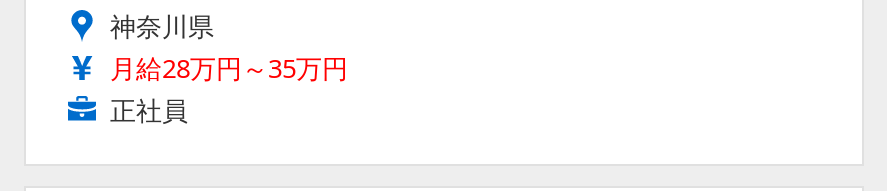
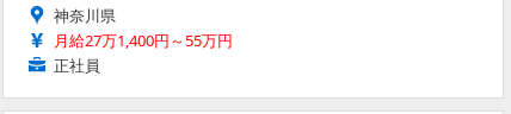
- 月給28万円～35万円
+ 月給27万1,400円～55万円
